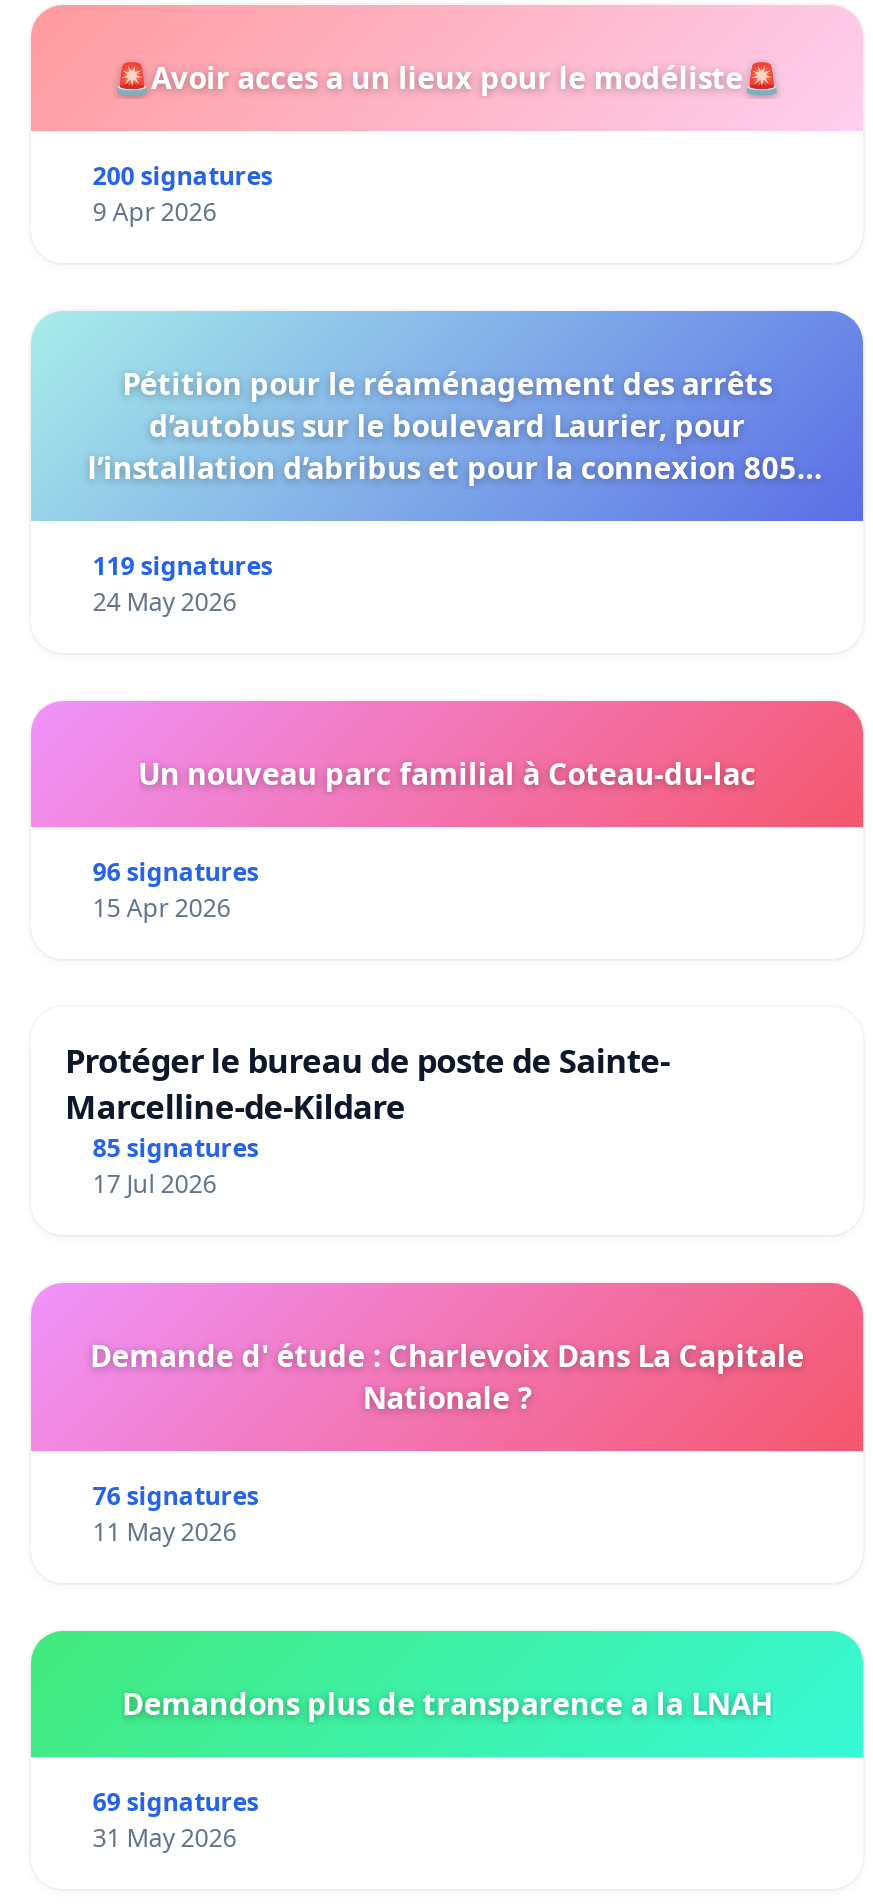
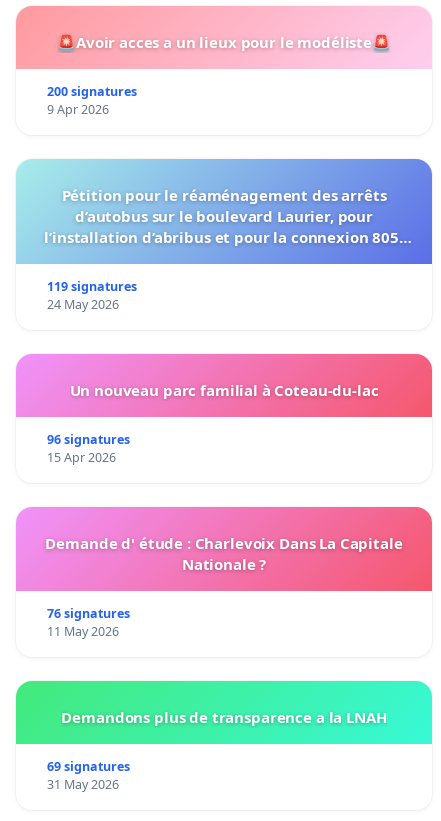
- Protéger le bureau de poste de Sainte-
- Marcelline-de-Kildare
- 85 signatures
- 17 Jul 2026
